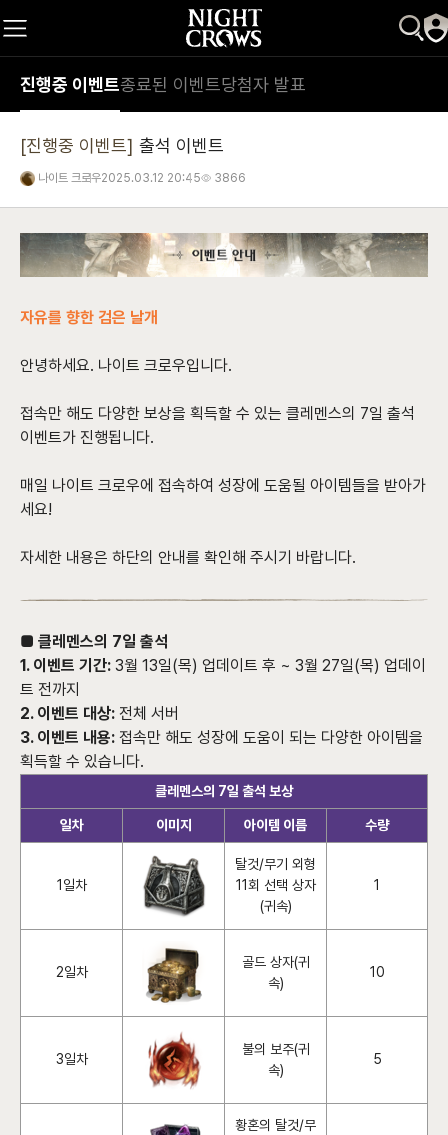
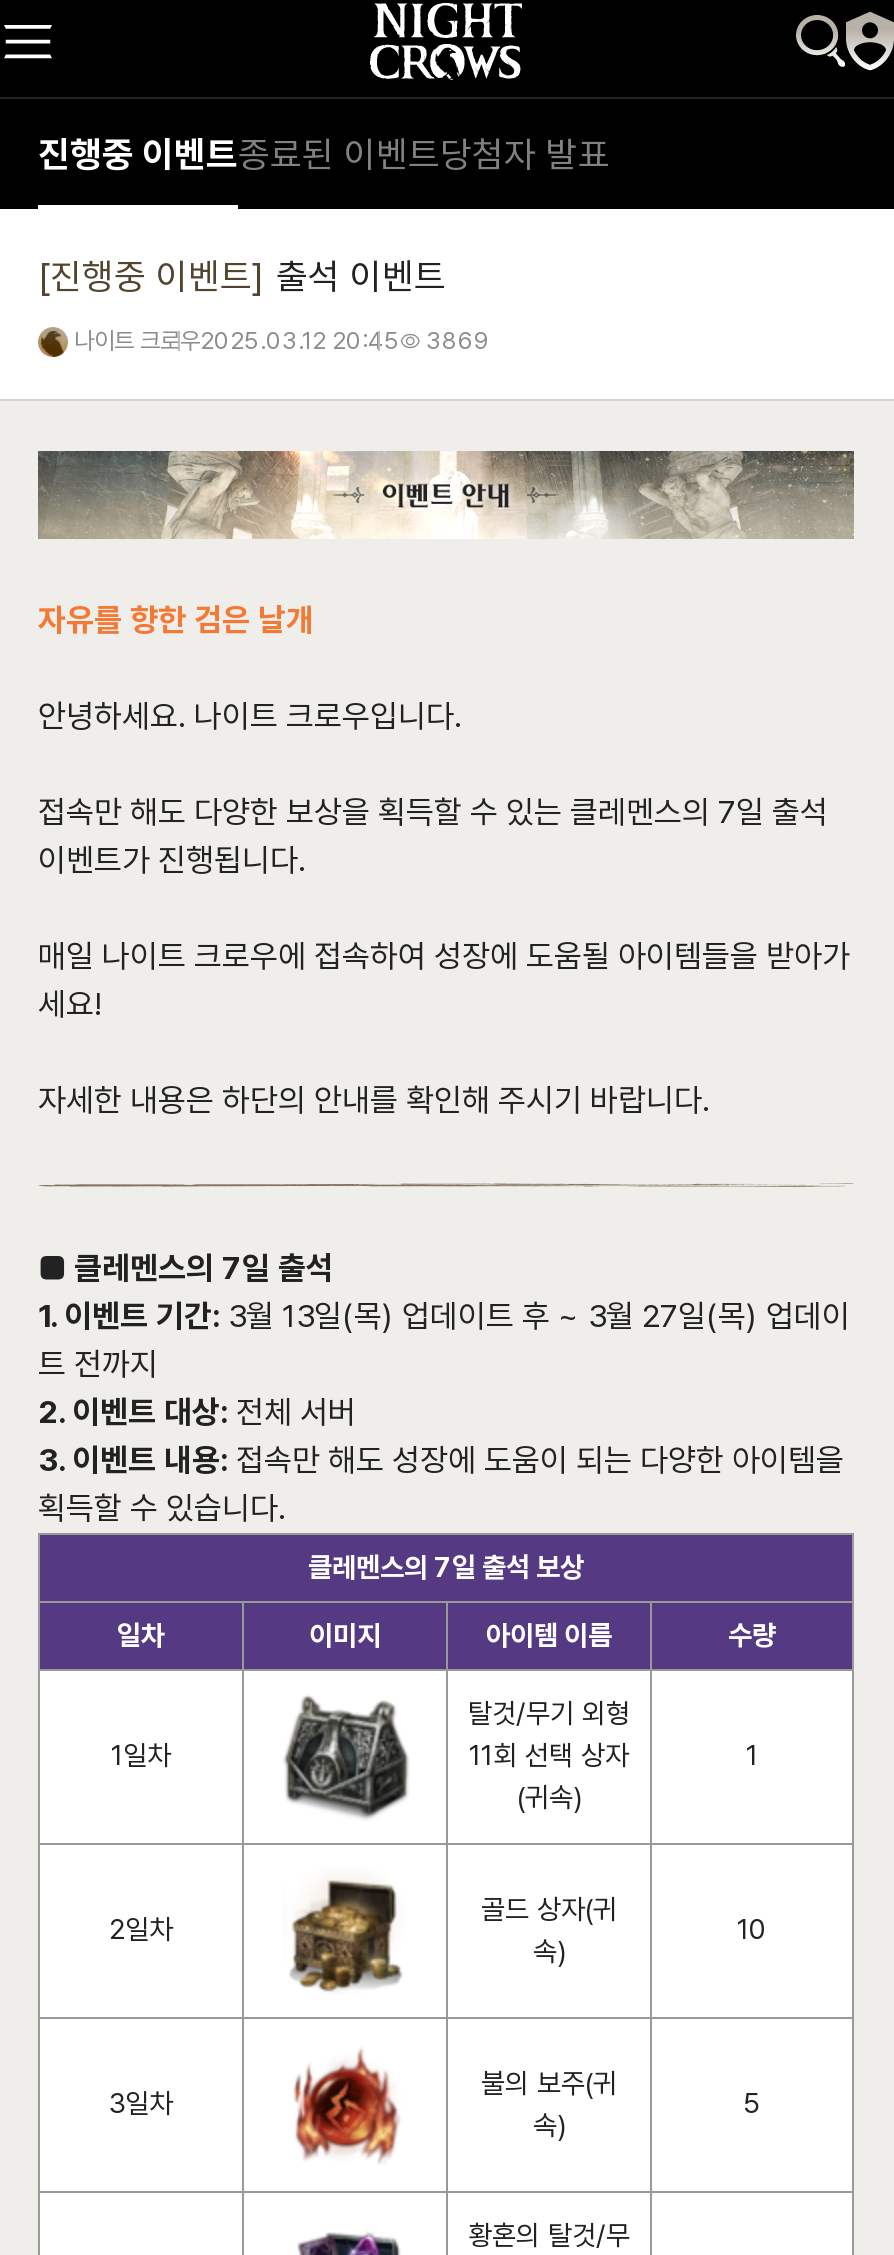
- 나이트 크로우2025.03.12 20:45 3866
+ 나이트 크로우2025.03.12 20:45 3869
